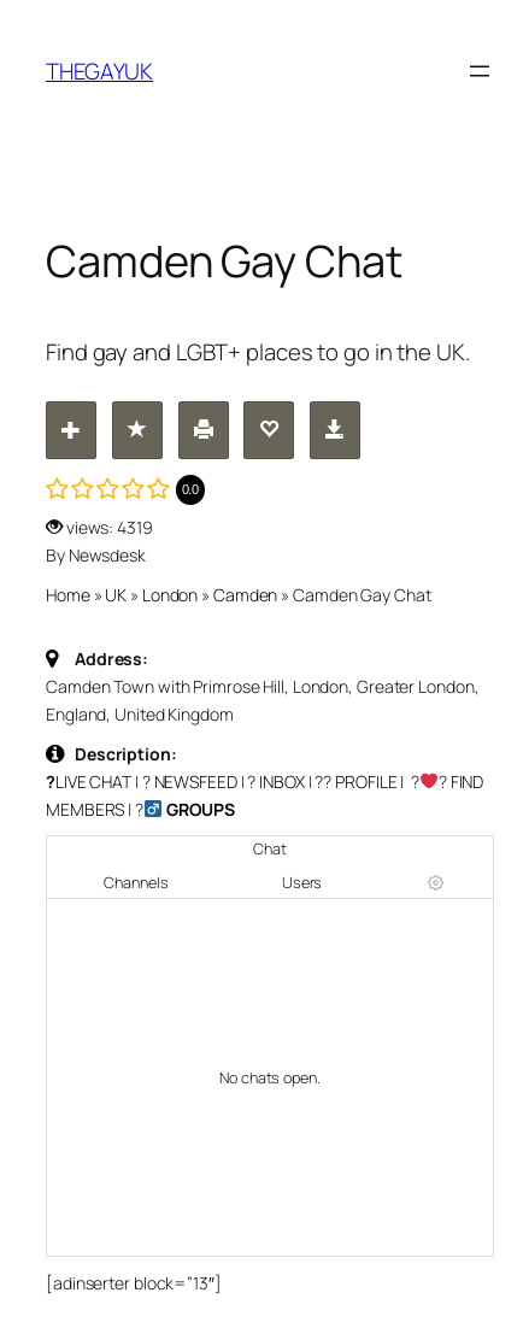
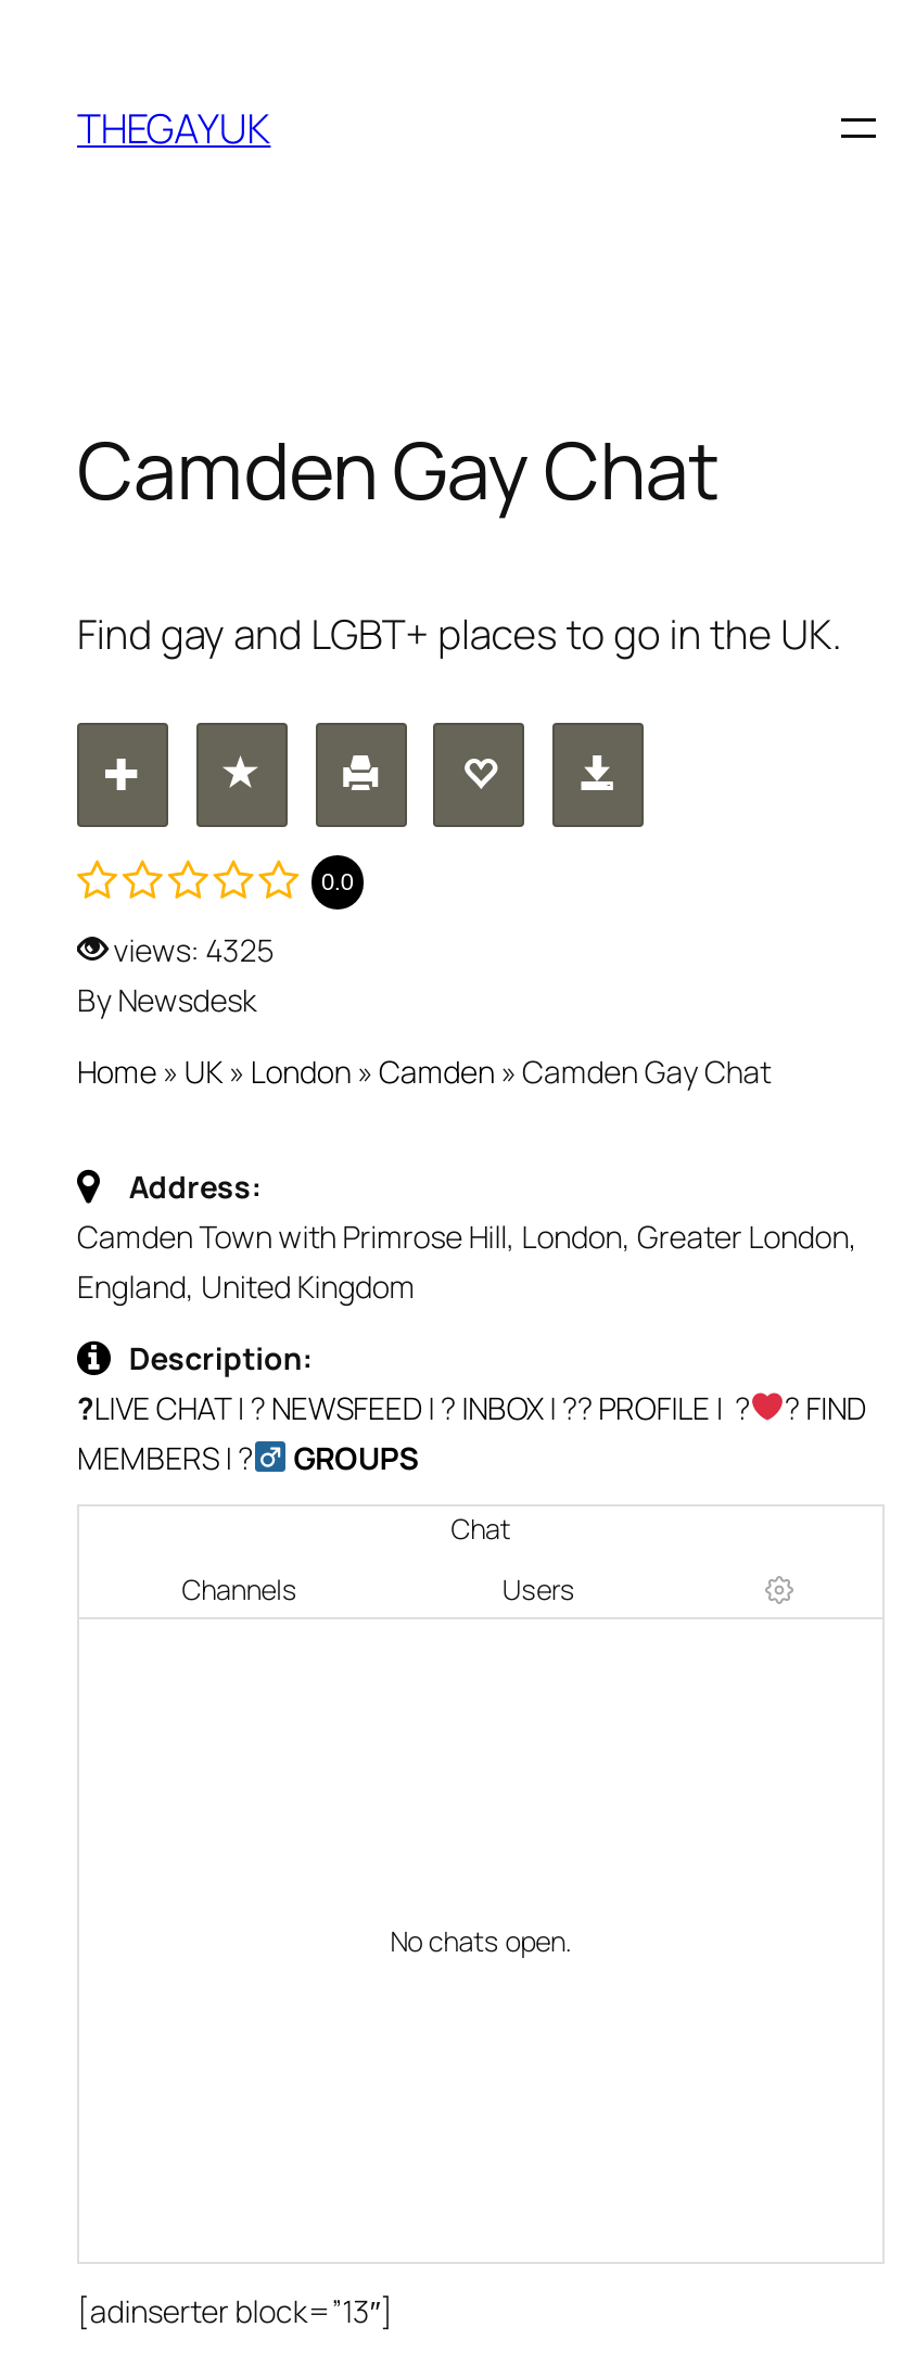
- views: 4319
+ views: 4325
